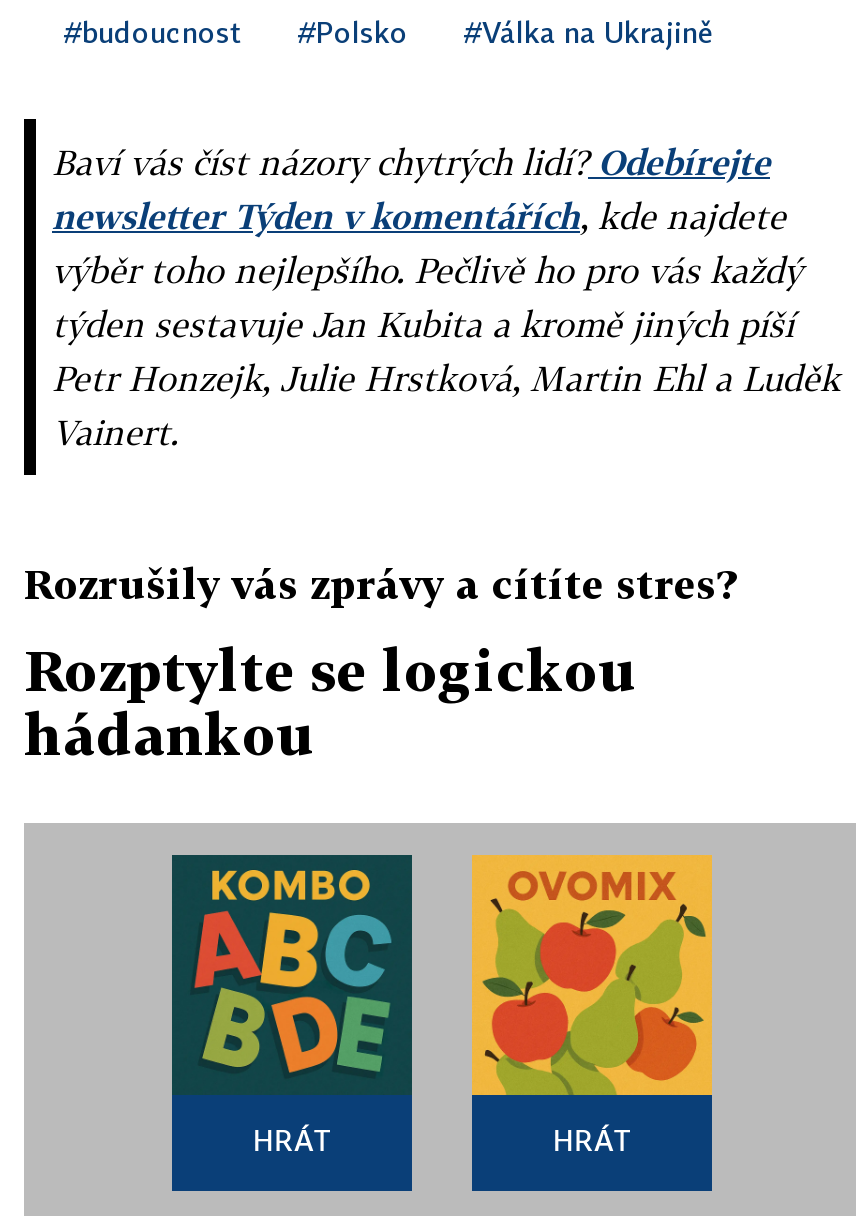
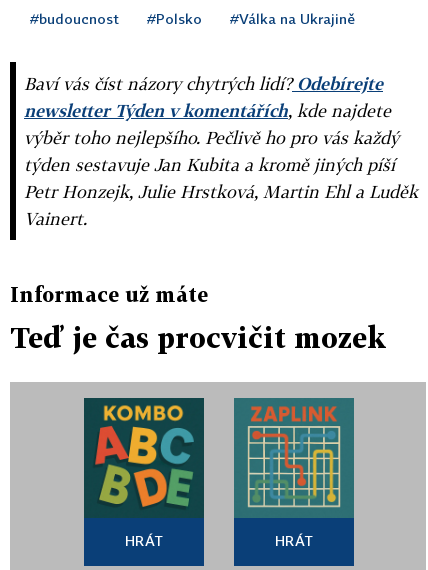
- Rozrušily vás zprávy a cítíte stres?
+ Informace už máte

- Rozptylte se logickou
- hádankou
+ Teď je čas procvičit mozek

- [image]
+ [image]
